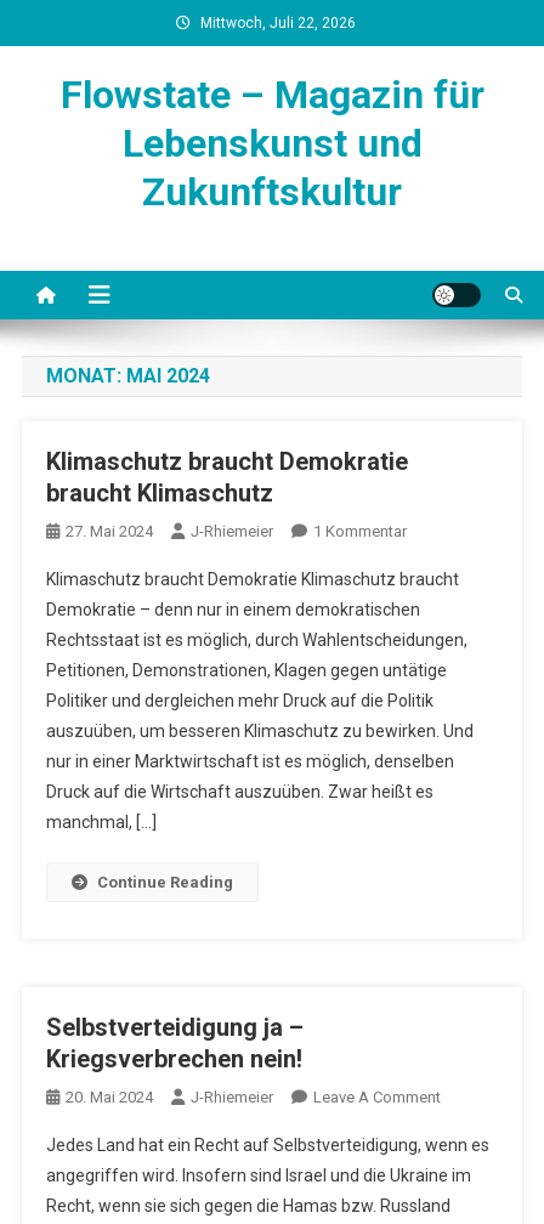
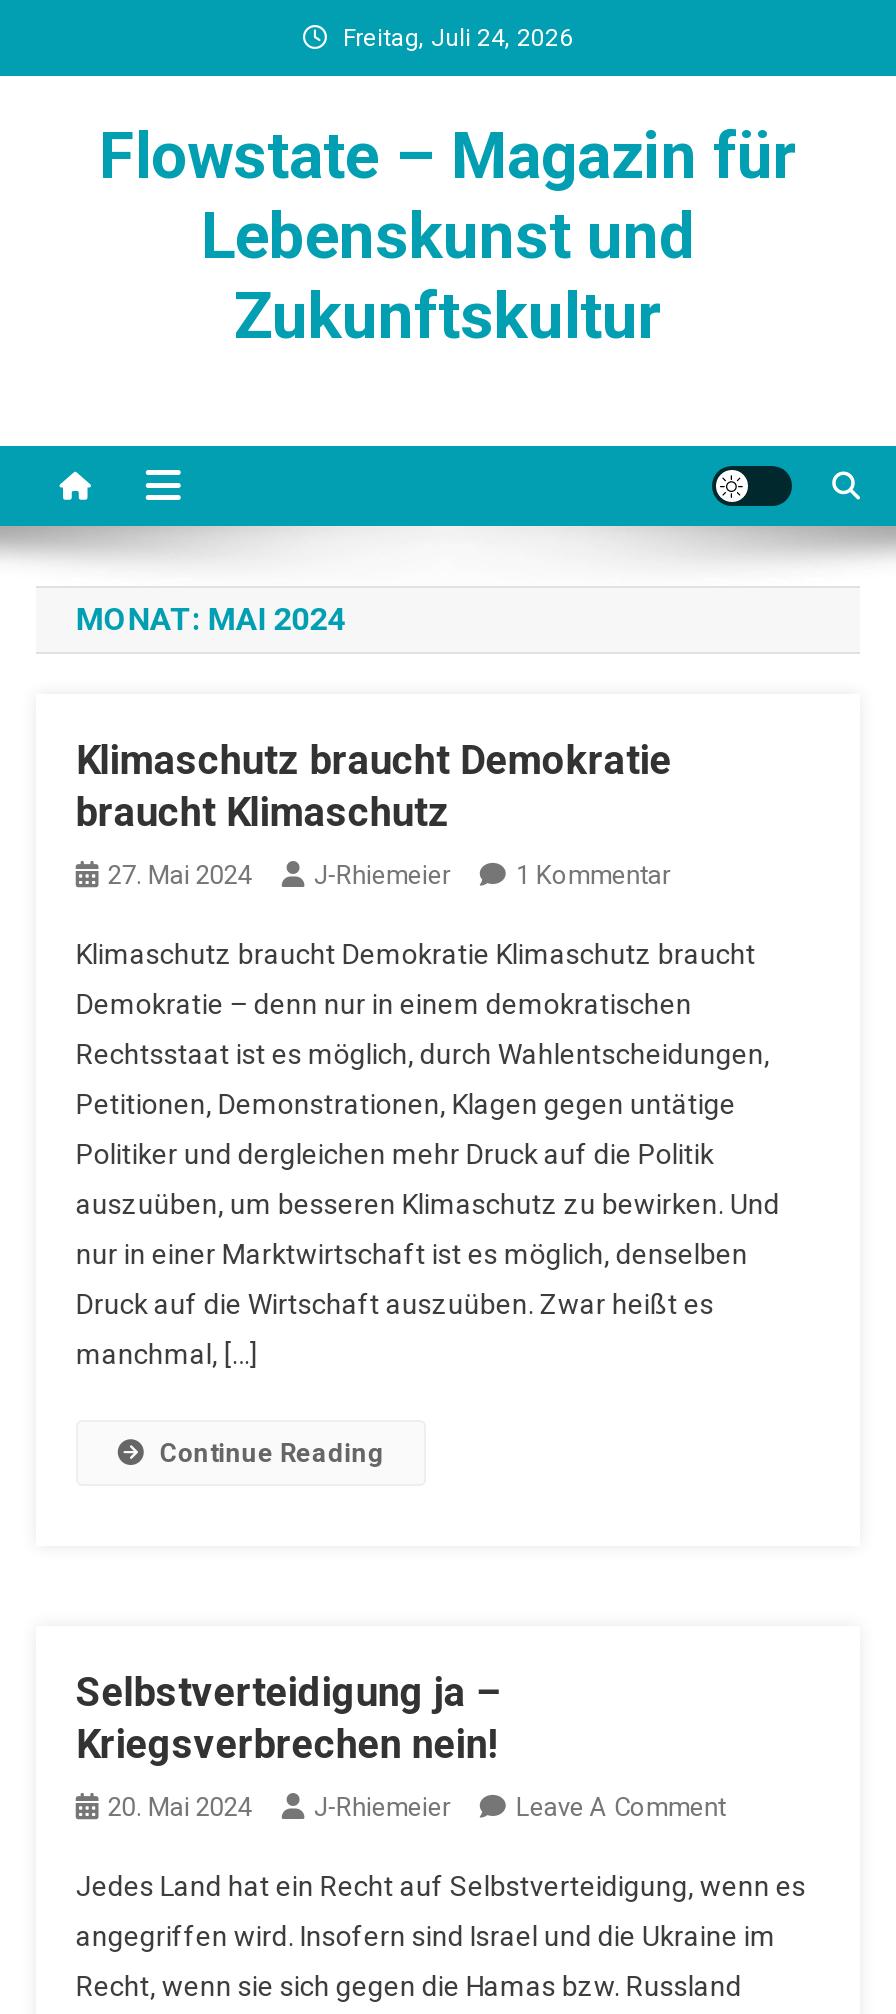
- Mittwoch, Juli 22, 2026
+ Freitag, Juli 24, 2026
